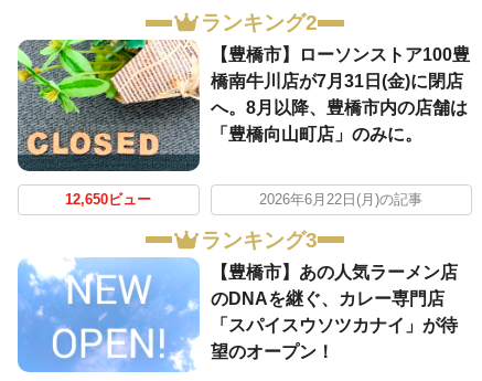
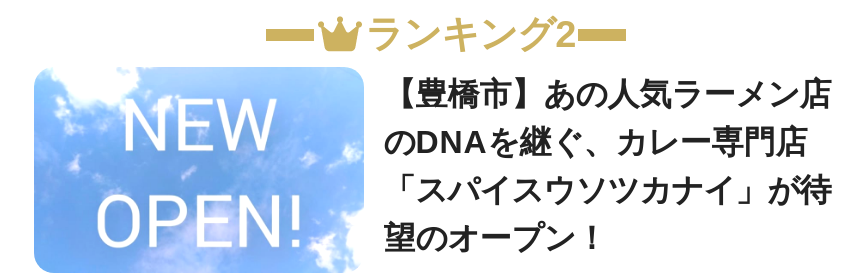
- [image]
- 【豊橋市】ローソンストア100豊
- 橋南牛川店が7月31日(金)に閉店
- へ。8月以降、豊橋市内の店舗は
- 「豊橋向山町店」のみに。

- 12,650ビュー
- 2026年6月22日(月)の記事
- ランキング3
